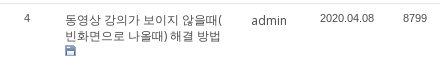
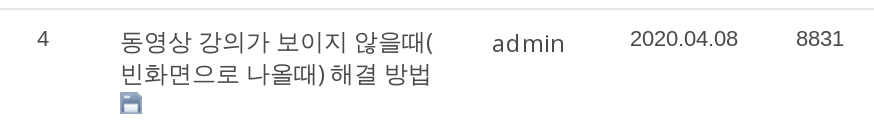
- 8799
+ 8831
